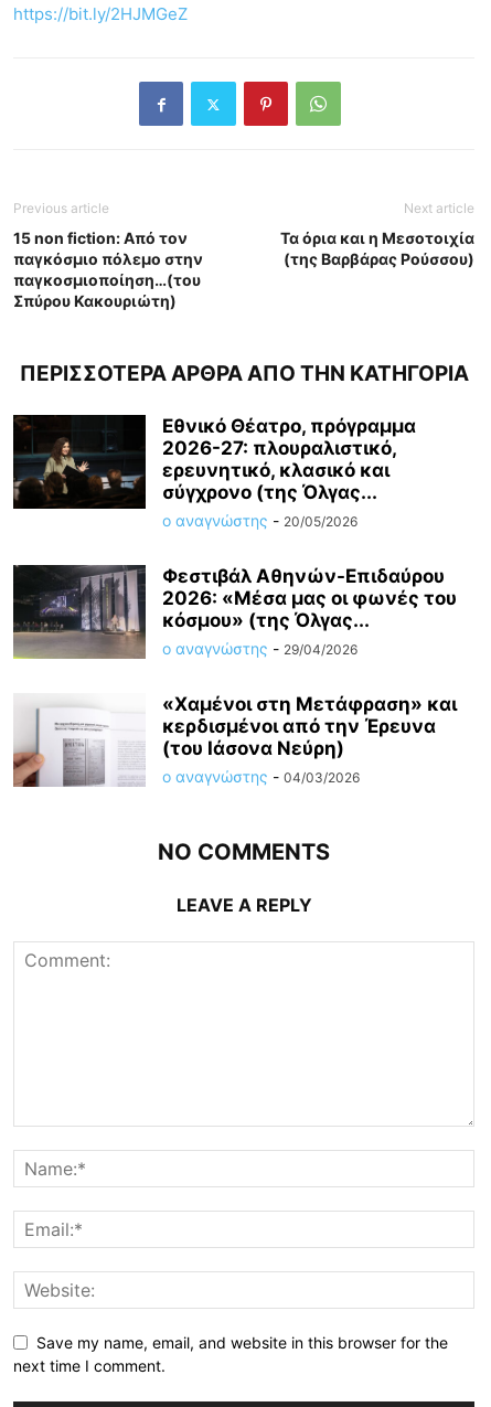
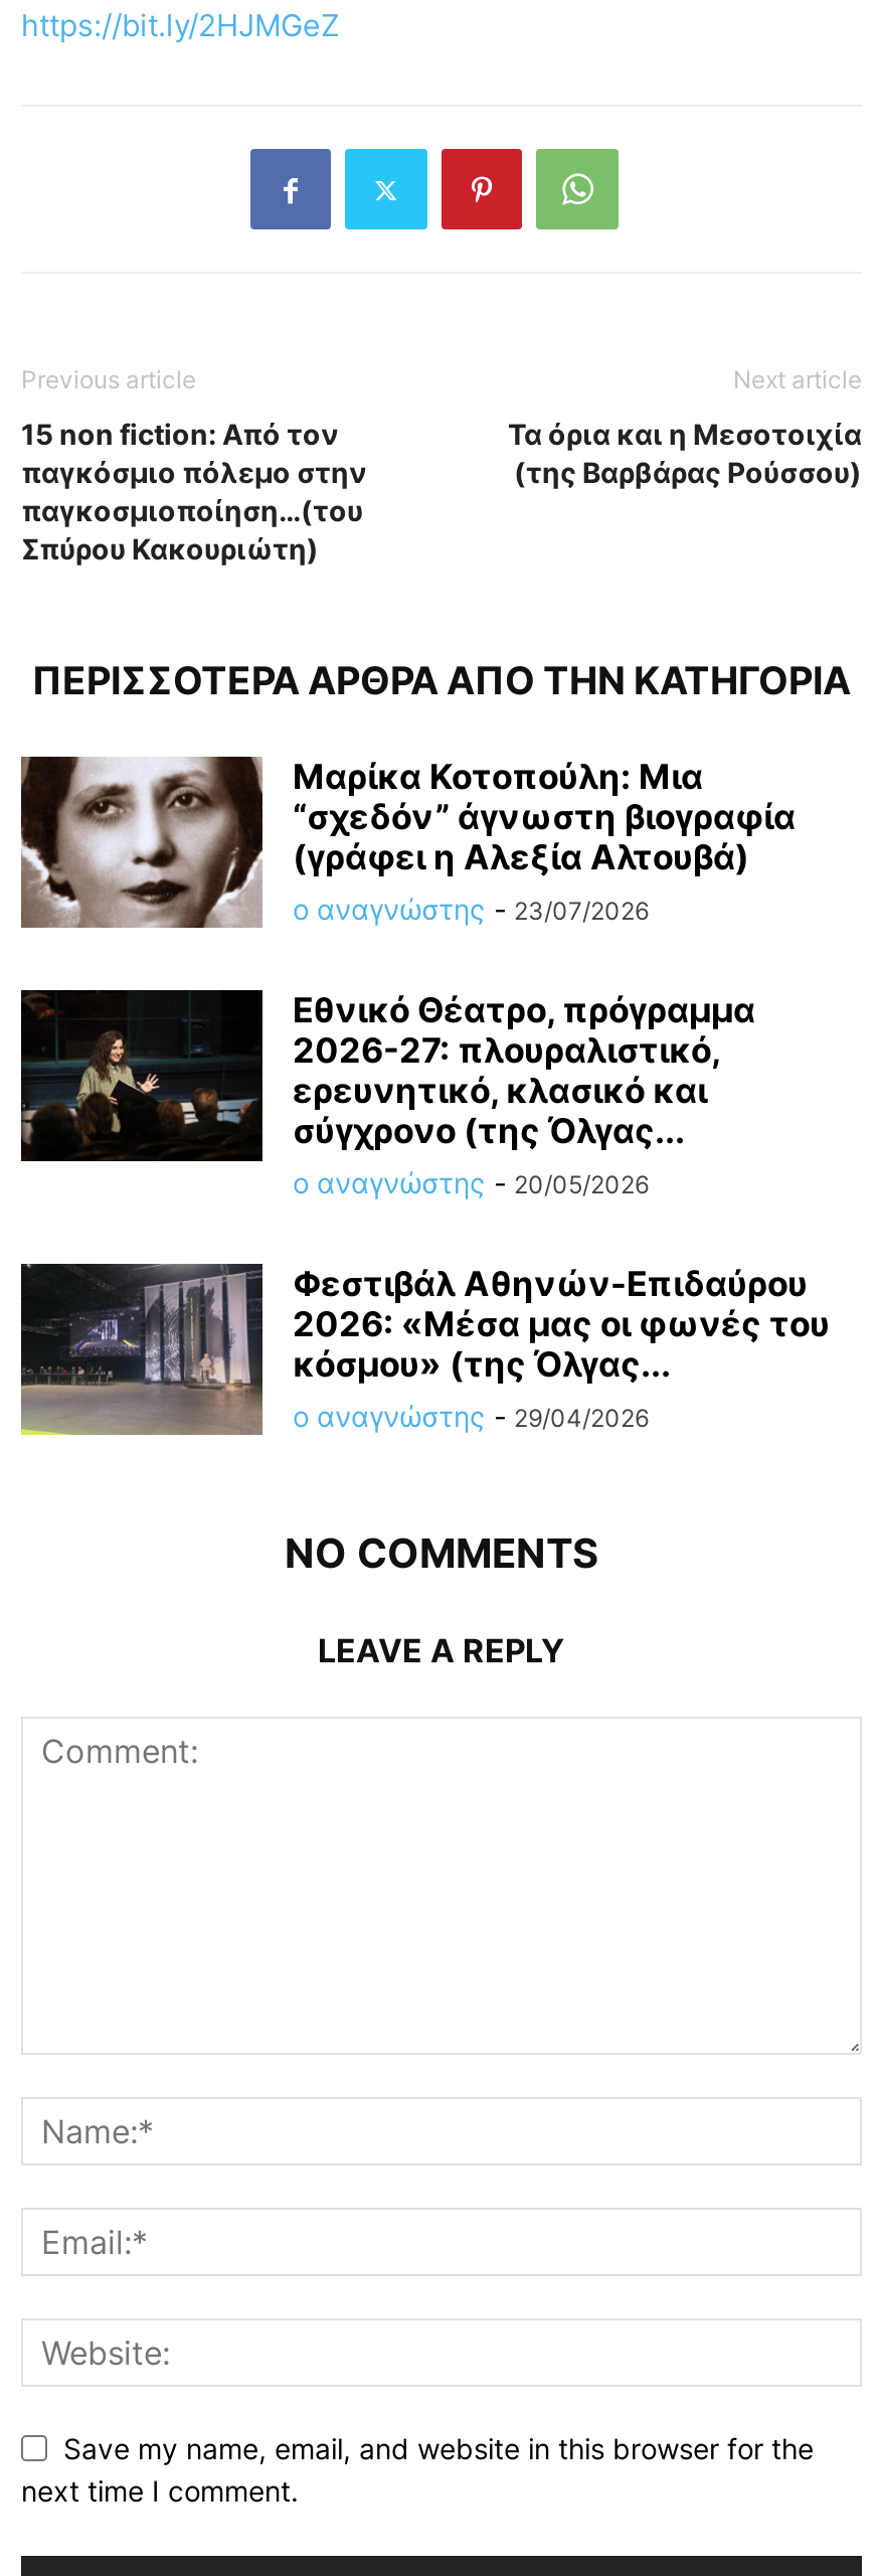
+ [image]
+ Μαρίκα Κοτοπούλη: Μια
+ “σχεδόν” άγνωστη βιογραφία
+ (γράφει η Αλεξία Αλτουβά)
+ ο αναγνώστης - 23/07/2026

moved down: [image] | Εθνικό Θέατρο, πρόγραμμα | 2026-27: πλουραλιστικό, | ... | κόσμου» (της Όλγας... | ο αναγνώστης - 29/04/2026

- [image]
- «Χαμένοι στη Μετάφραση» και
- κερδισμένοι από την Έρευνα
- (του Ιάσονα Νεύρη)
- ο αναγνώστης - 04/03/2026
